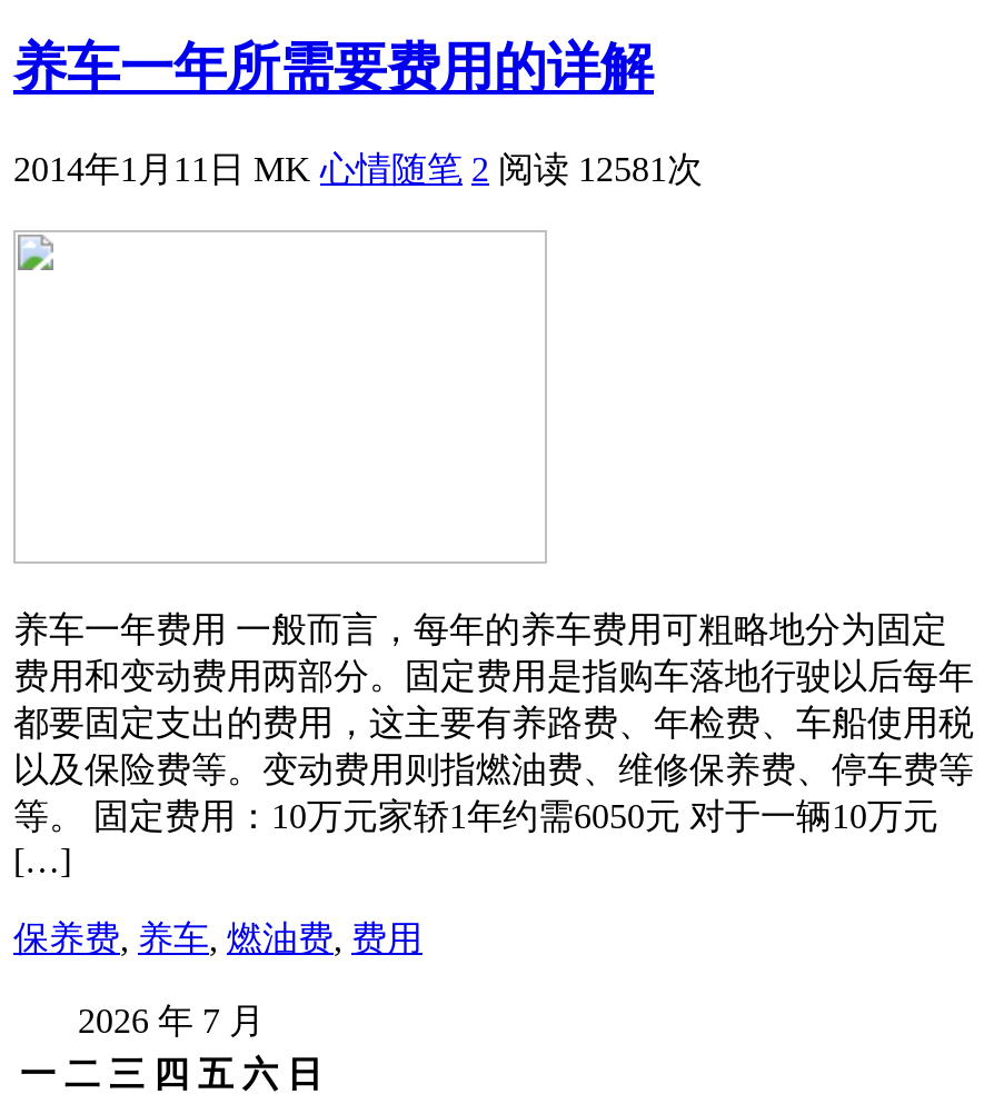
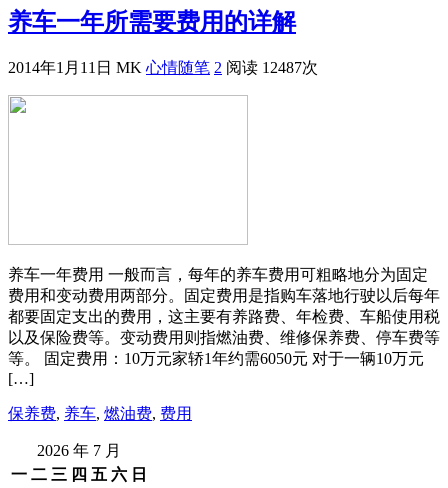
- 2014年1月11日 MK 心情随笔 2阅读 12581次
+ 2014年1月11日 MK 心情随笔 2阅读 12487次
